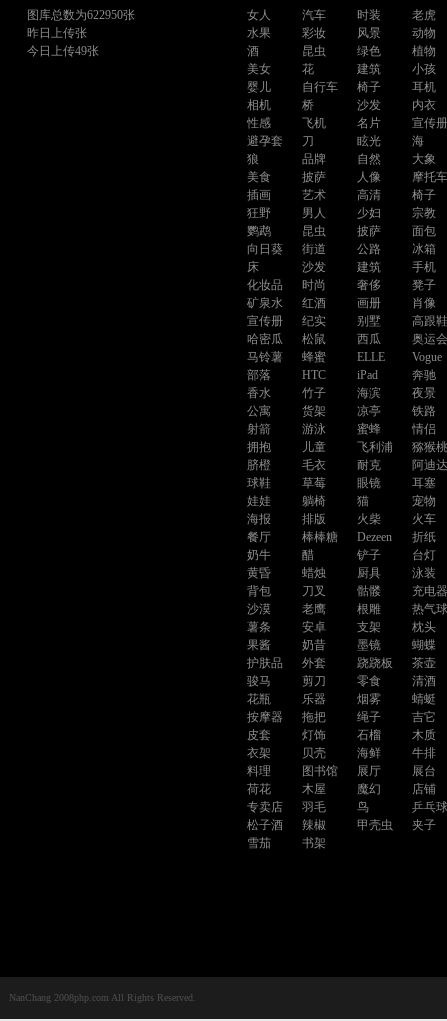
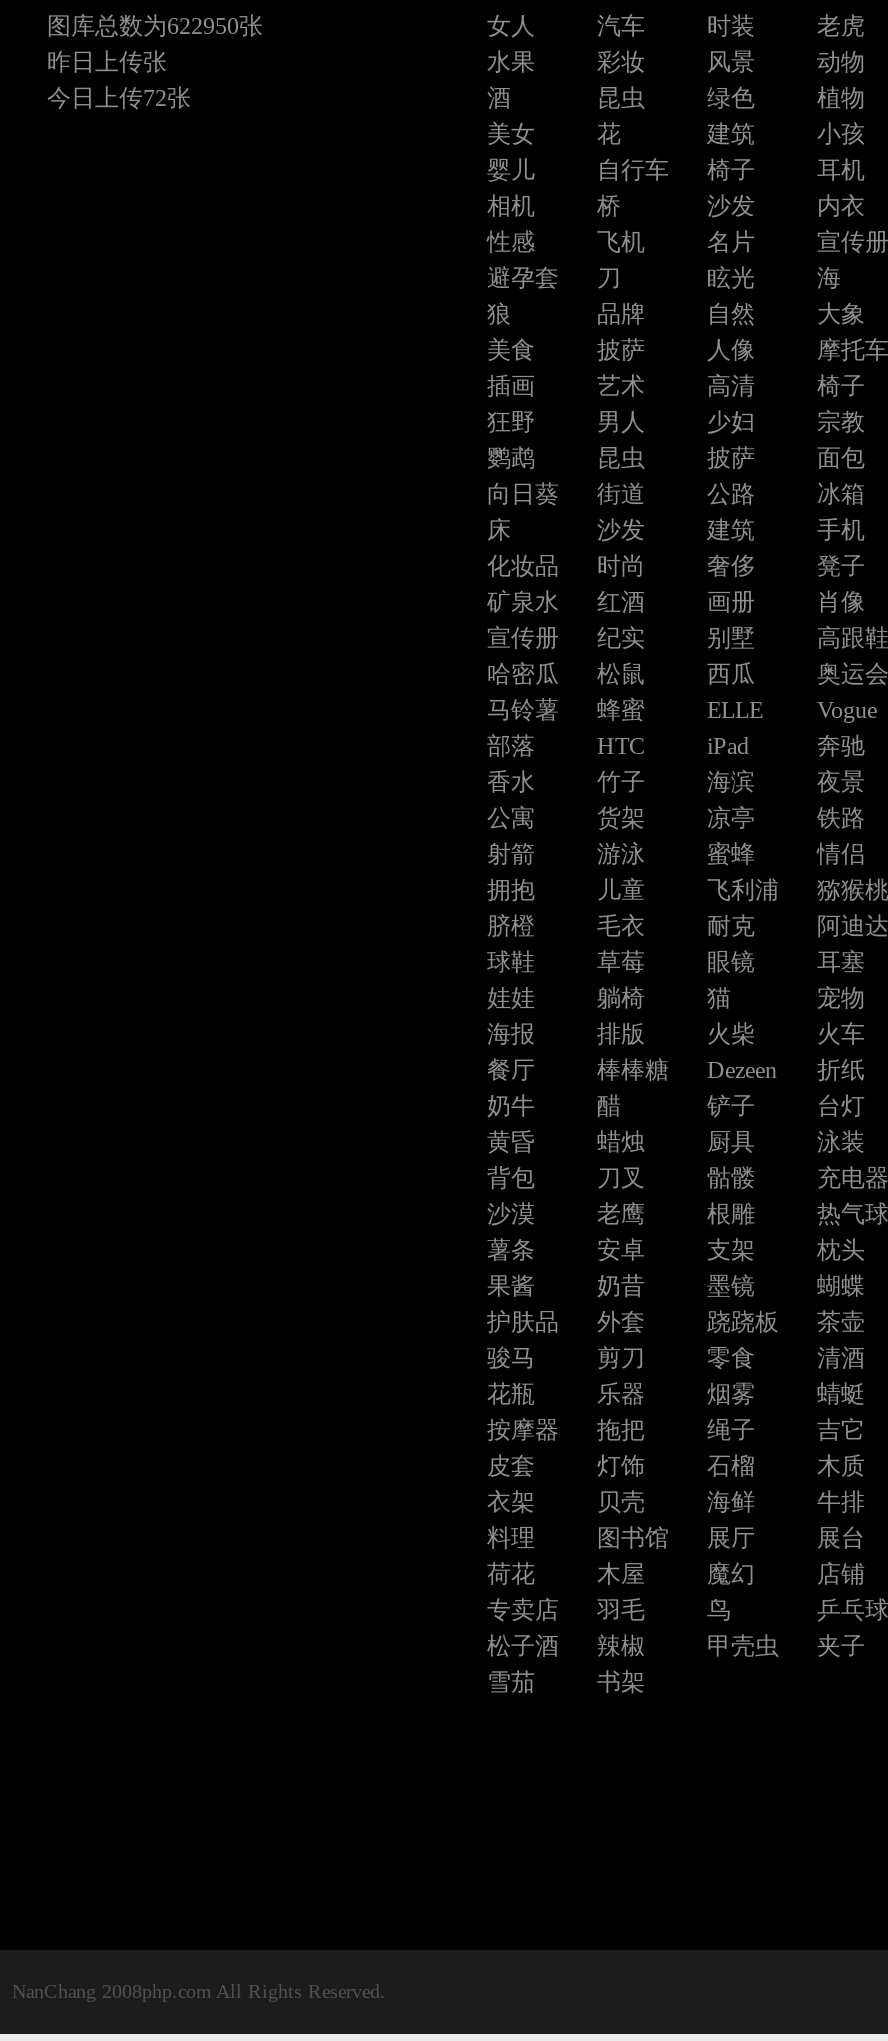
- 今日上传49张
+ 今日上传72张
